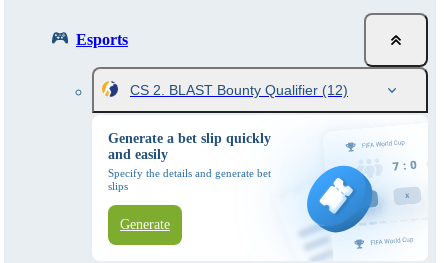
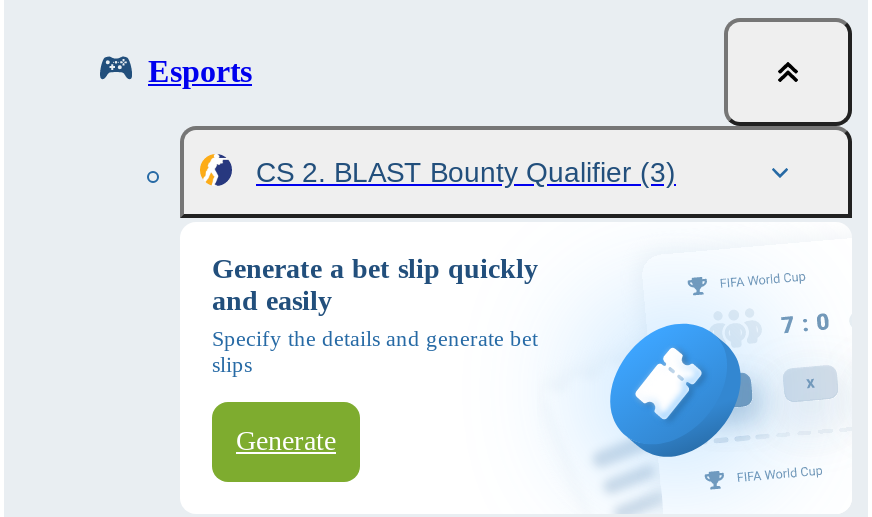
- CS 2. BLAST Bounty Qualifier (12)
+ CS 2. BLAST Bounty Qualifier (3)
